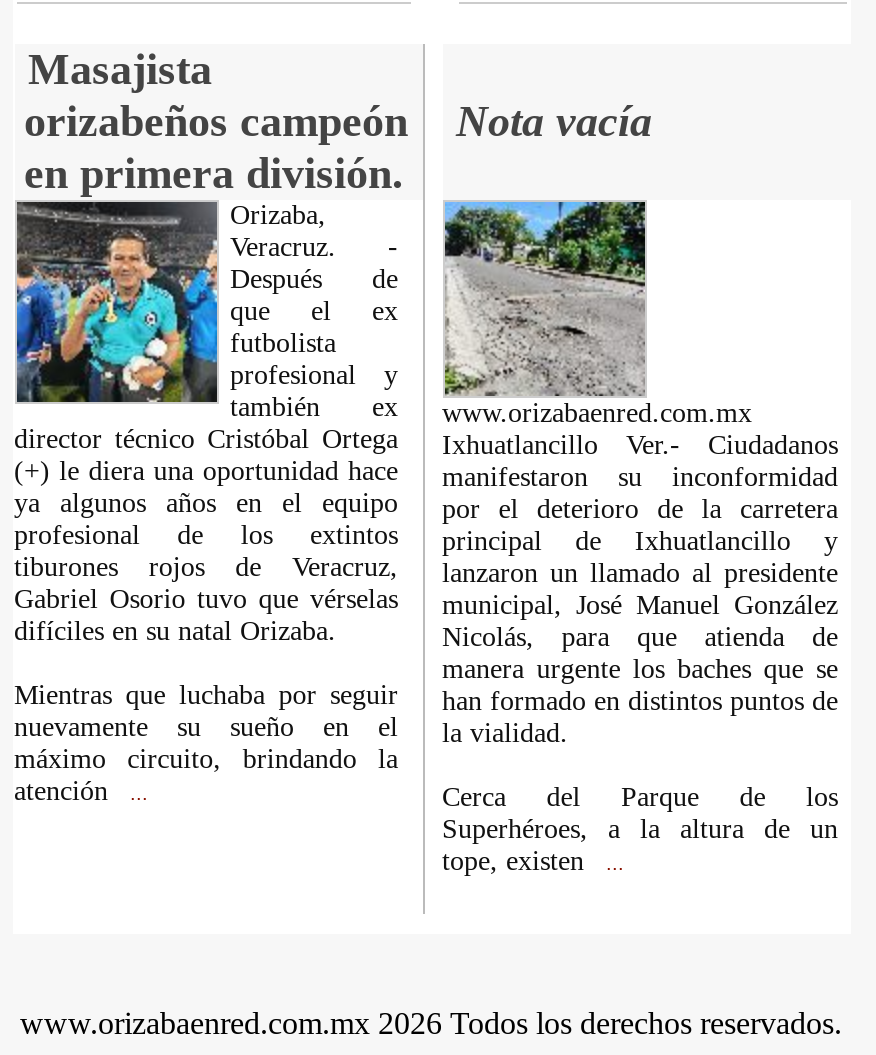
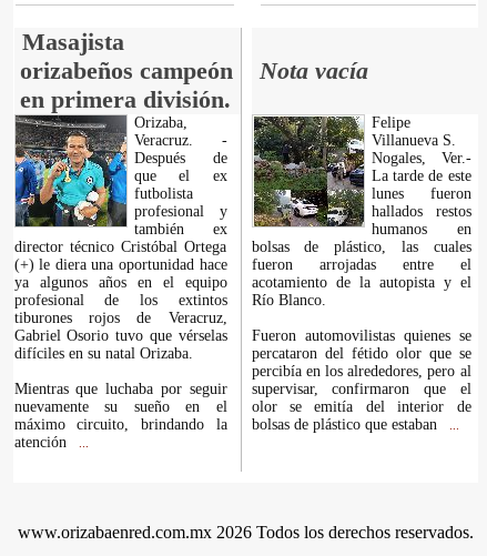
- [image]
- www.orizabaenred.com.mx
- Ixhuatlancillo Ver.- Ciudadanos
- manifestaron su inconformidad
- por el deterioro de la carretera
- principal de Ixhuatlancillo y
- lanzaron un llamado al presidente
- municipal, José Manuel González
- Nicolás, para que atienda de
- manera urgente los baches que se
- han formado en distintos puntos de
- la vialidad.
+ [image]
+ Felipe
+ Villanueva S.
+ Nogales, Ver.-
+ La tarde de este
+ lunes fueron
+ hallados restos
+ humanos en
+ bolsas de plástico, las cuales
+ fueron arrojadas entre el
+ acotamiento de la autopista y el
+ Río Blanco.

- Cerca del Parque de los
- Superhéroes, a la altura de un
- tope, existen ...
+ Fueron automovilistas quienes se
+ percataron del fétido olor que se
+ percibía en los alrededores, pero al
+ supervisar, confirmaron que el
+ olor se emitía del interior de
+ bolsas de plástico que estaban ...
